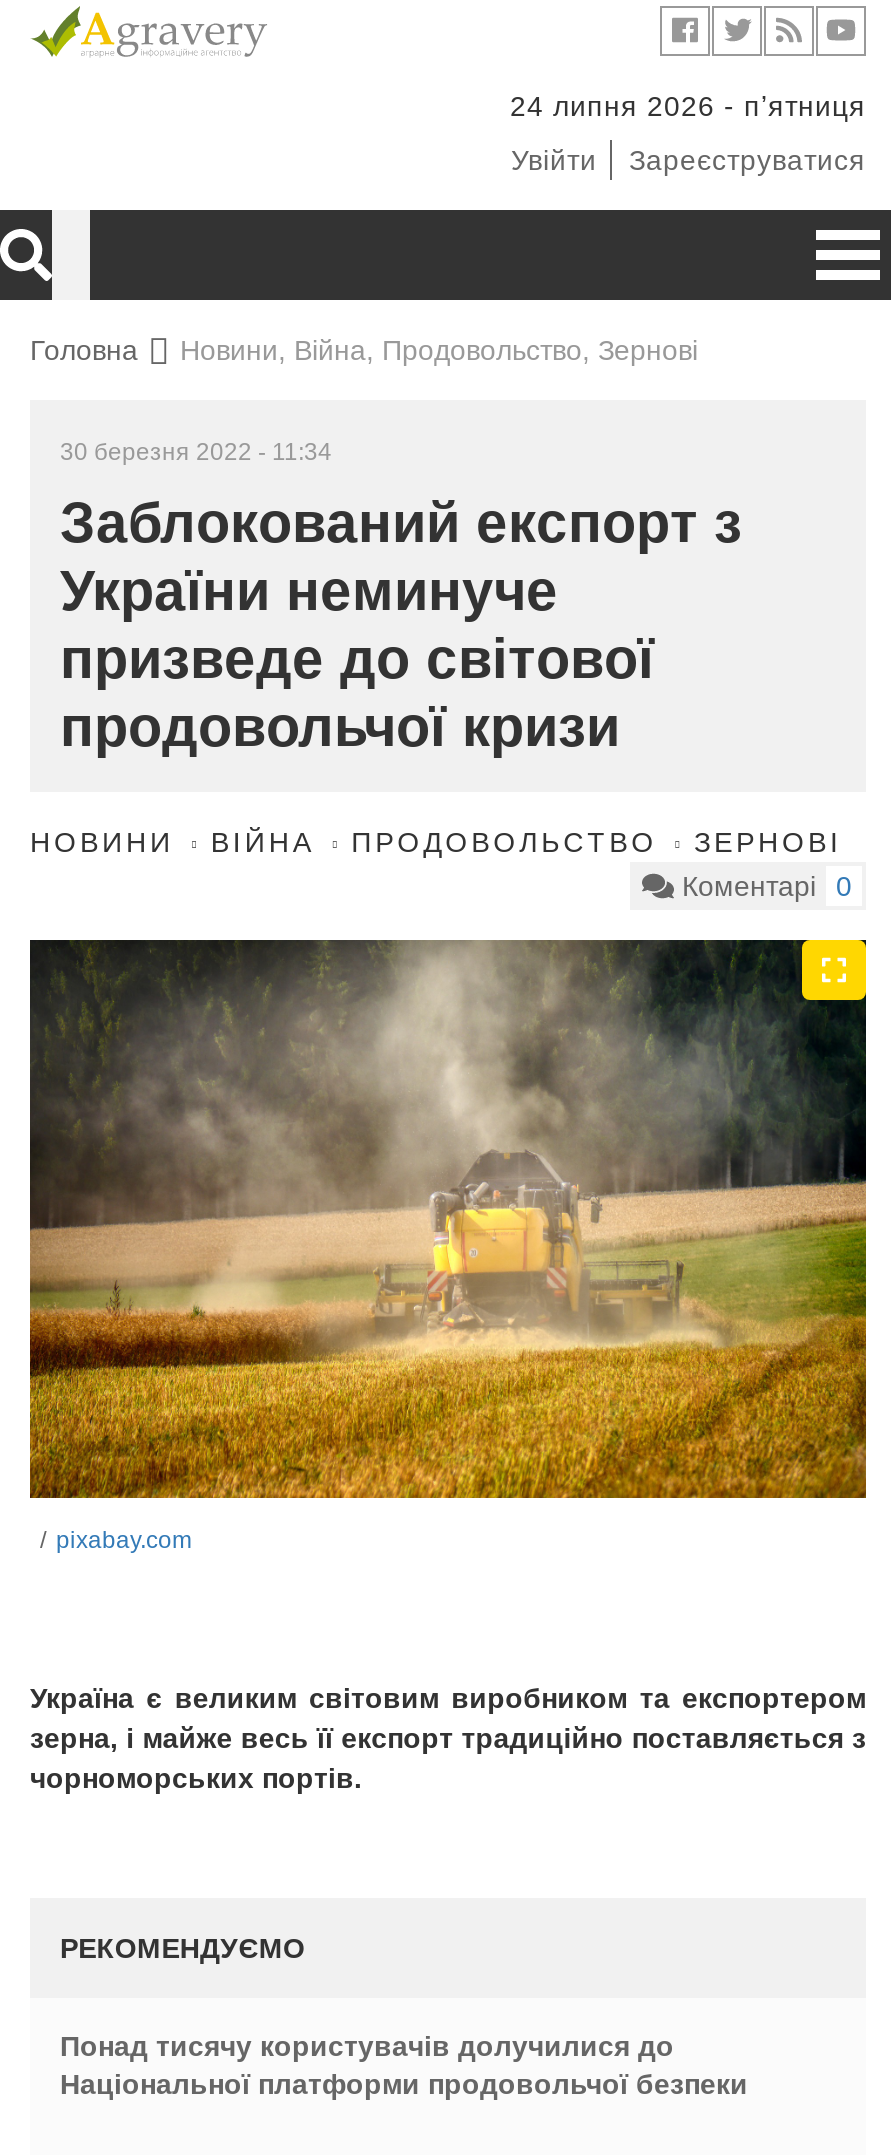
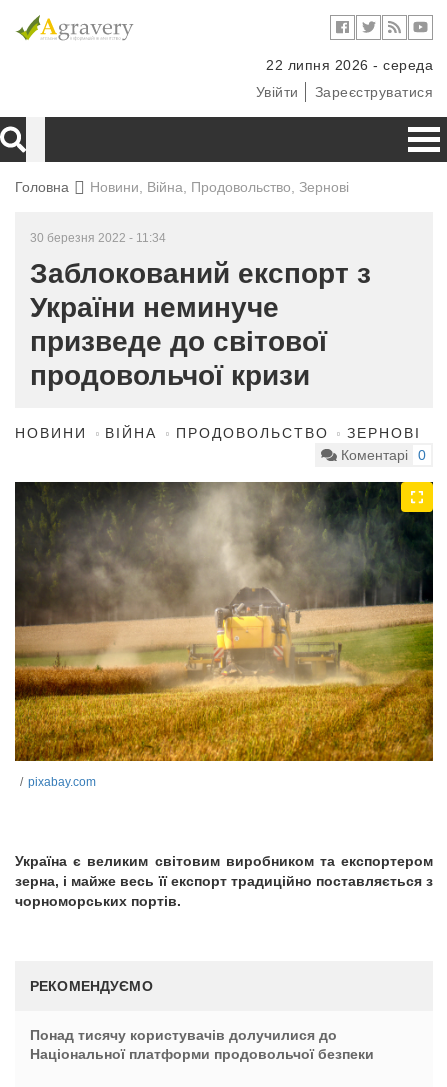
- 24 липня 2026 - пʼятниця
+ 22 липня 2026 - середа
